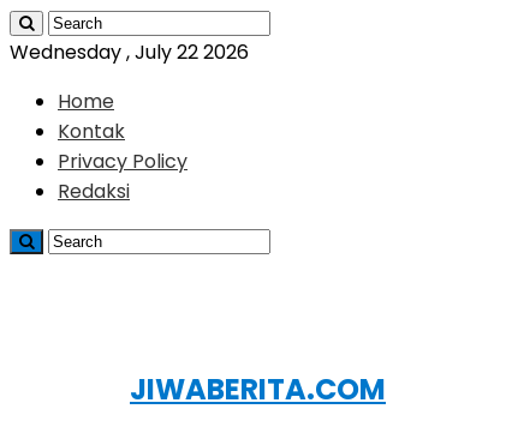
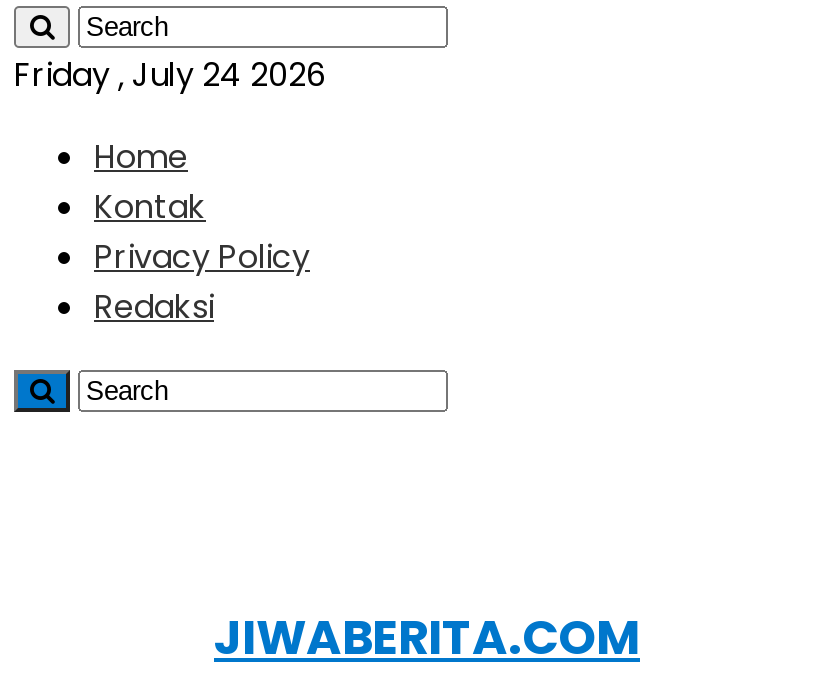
- Wednesday , July 22 2026
+ Friday , July 24 2026
